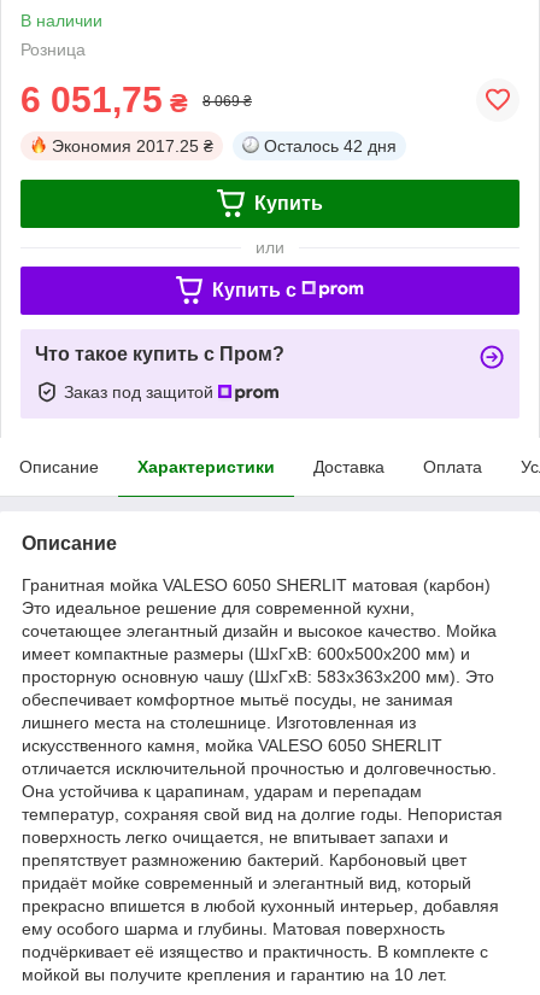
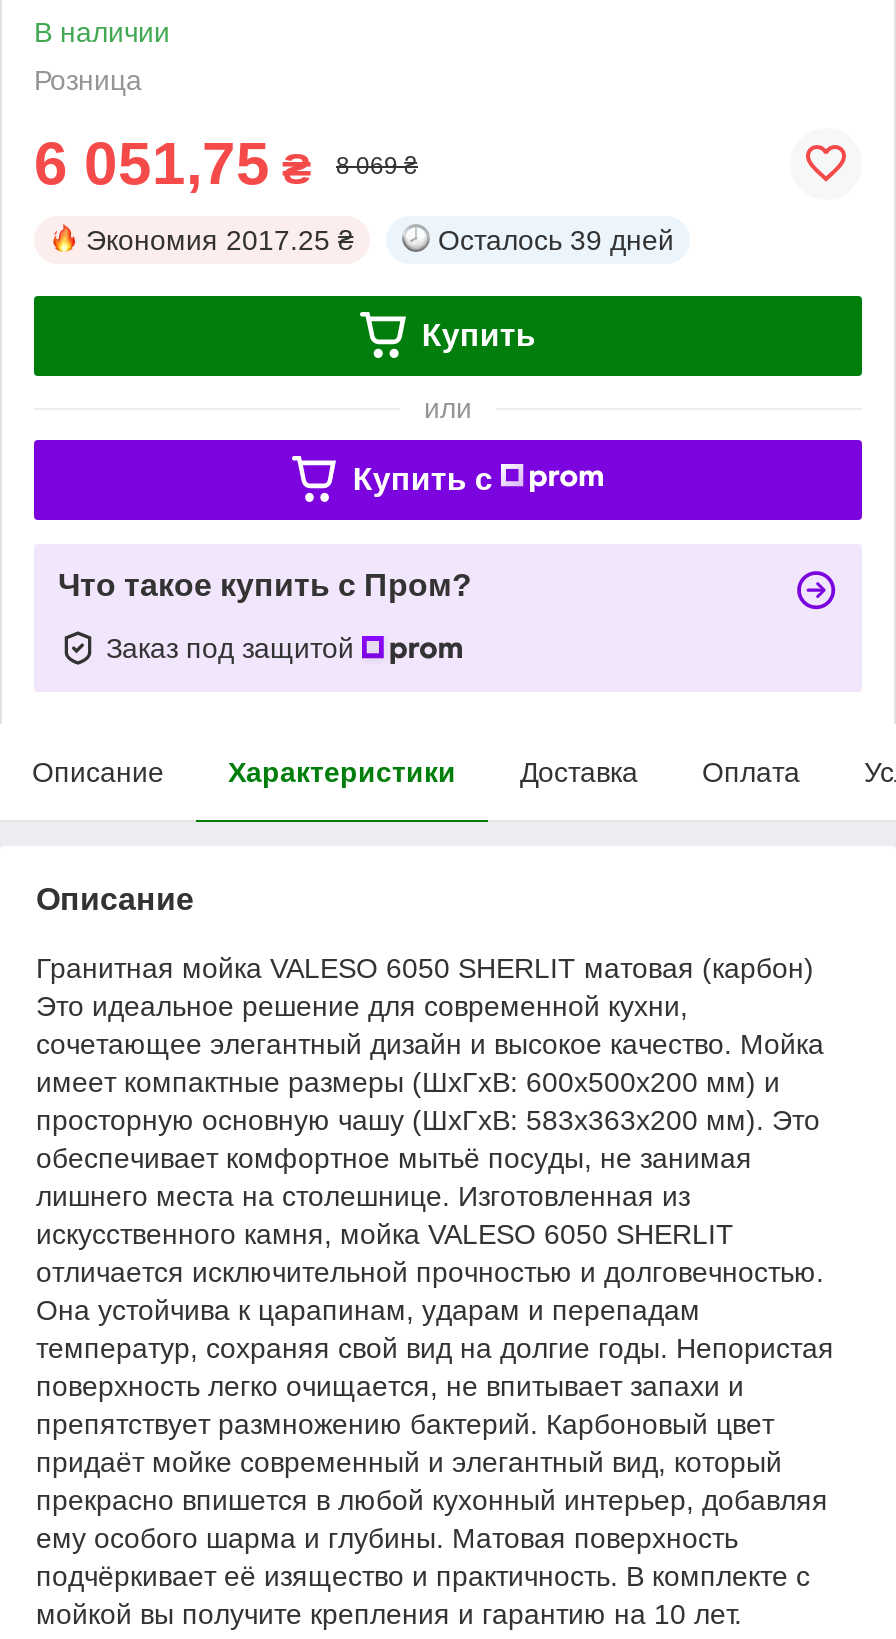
- Осталось 42 дня
+ Осталось 39 дней
